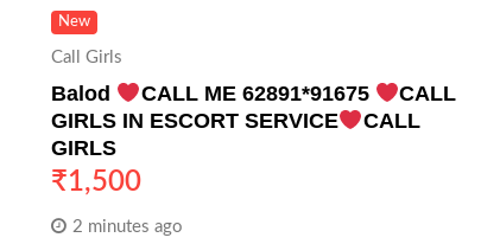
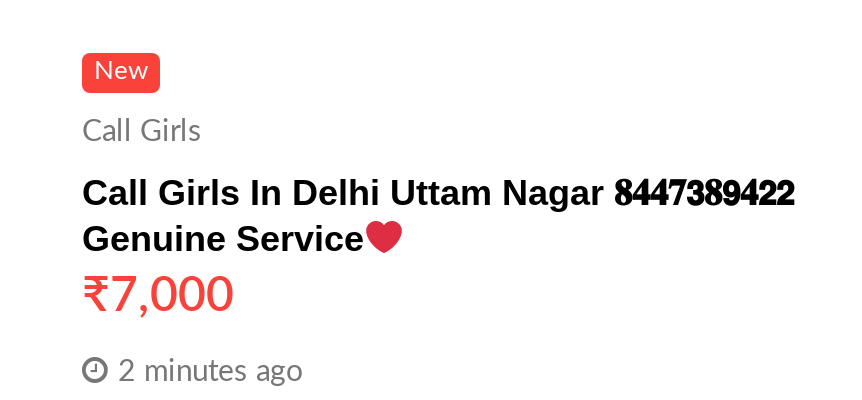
- Balod
- CALL ME 62891*91675
- CALL
- GIRLS IN ESCORT SERVICE
- CALL
- GIRLS
- ₹1,500
+ Call Girls In Delhi Uttam Nagar 𝟖𝟒𝟒𝟕𝟯𝟖𝟵𝟒𝟮𝟮
+ Genuine Service
+ ₹7,000
